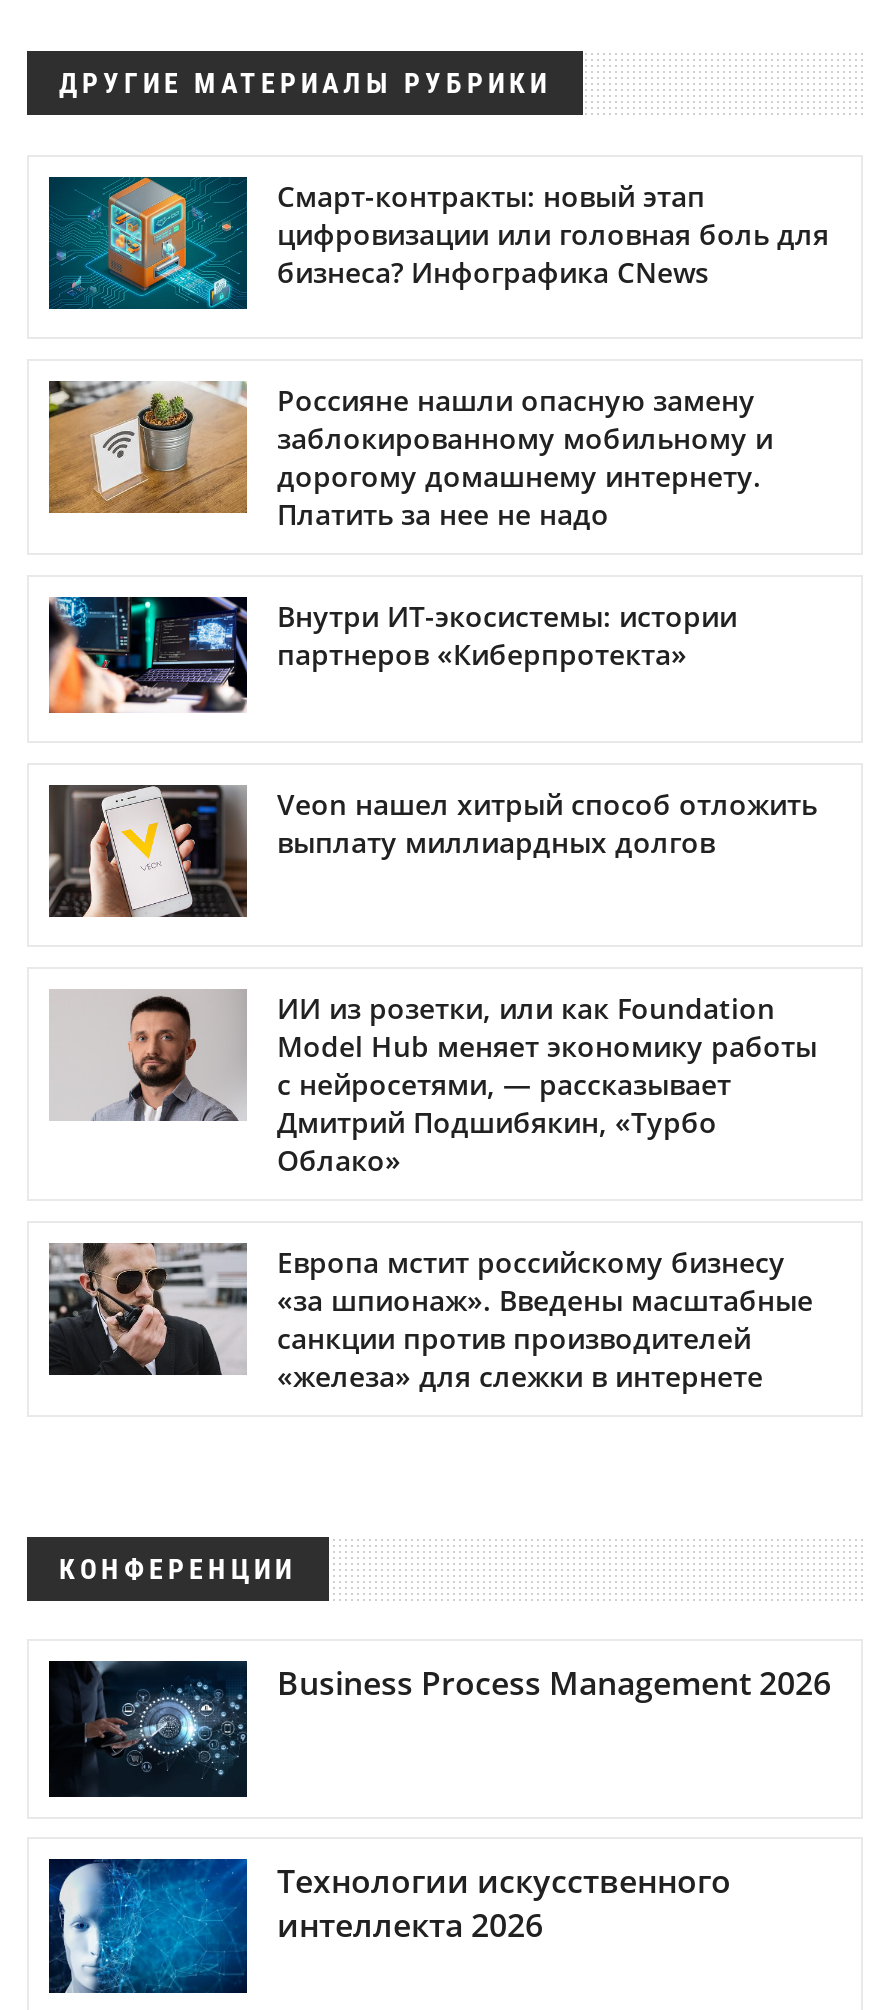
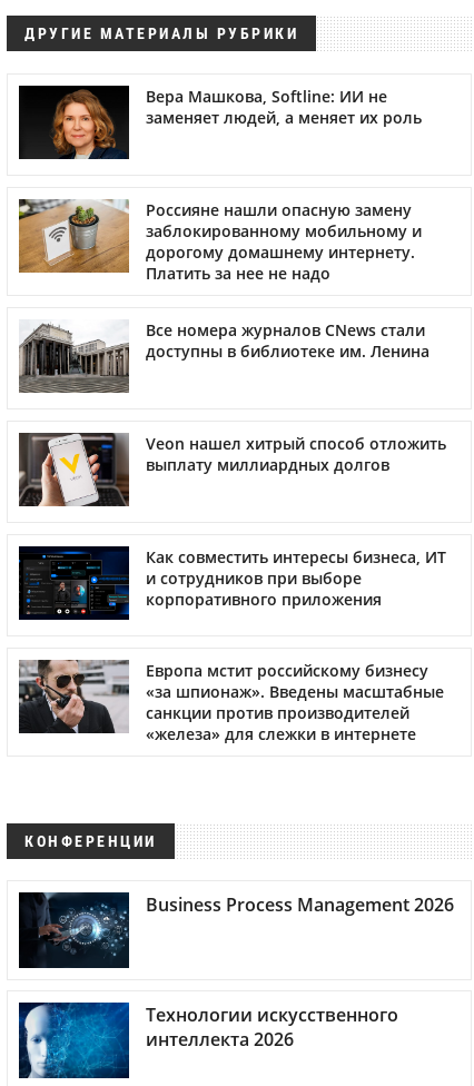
- [image]
- Смарт-контракты: новый этап
- цифровизации или головная боль для
- бизнеса? Инфографика CNews
+ [image]
+ Вера Машкова, Softline: ИИ не
+ заменяет людей, а меняет их роль

- [image]
- Внутри ИТ-экосистемы: истории
- партнеров «Киберпротекта»
+ [image]
+ Все номера журналов CNews стали
+ доступны в библиотеке им. Ленина

- [image]
- ИИ из розетки, или как Foundation
- Model Hub меняет экономику работы
- с нейросетями, — рассказывает
- Дмитрий Подшибякин, «Турбо
- Облако»
+ [image]
+ Как совместить интересы бизнеса, ИТ
+ и сотрудников при выборе
+ корпоративного приложения
